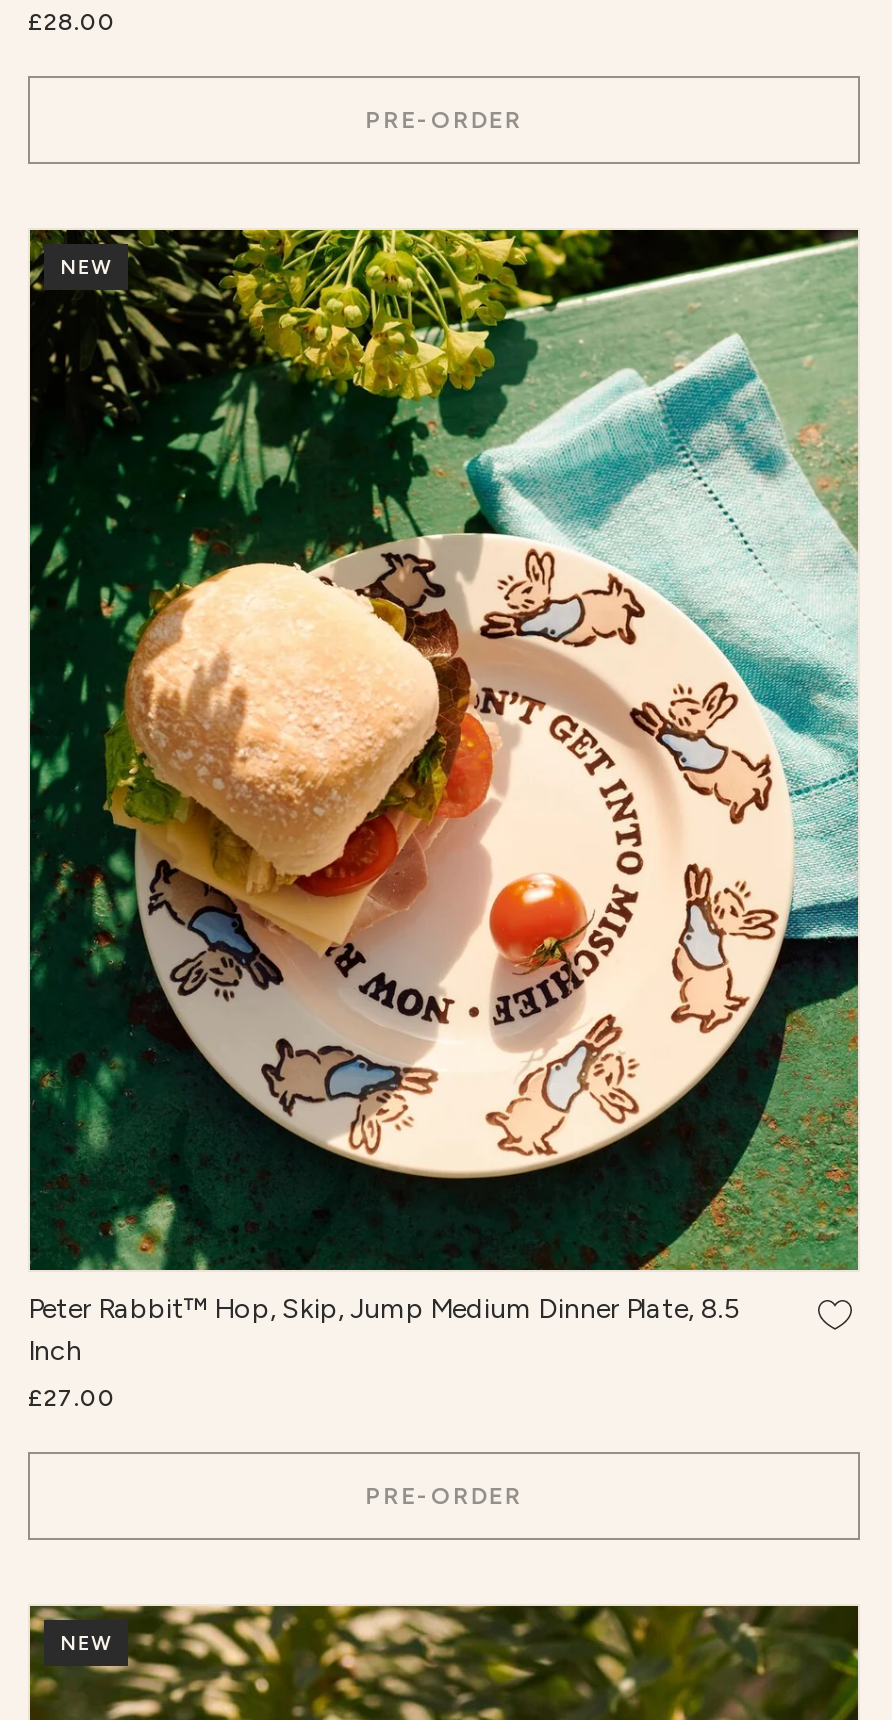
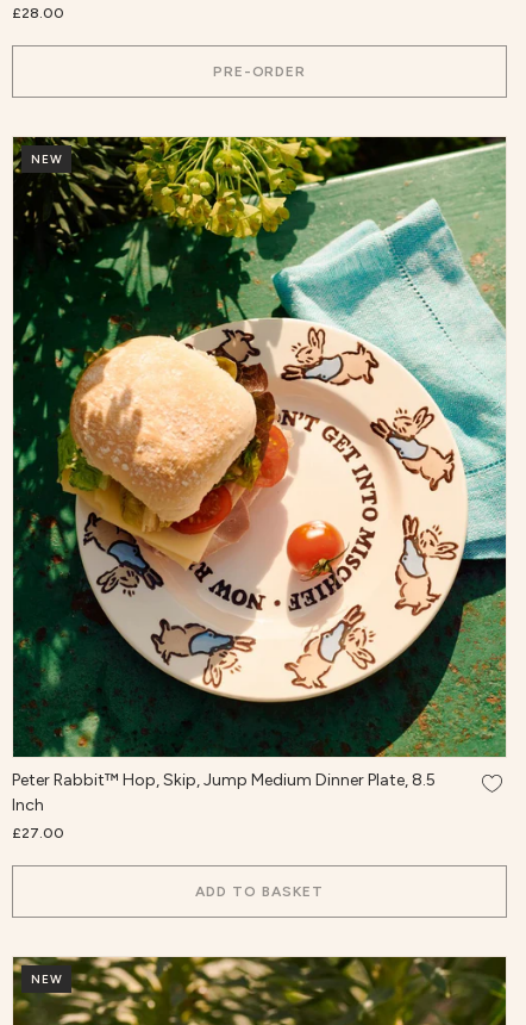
- PRE-ORDER
+ ADD TO BASKET
